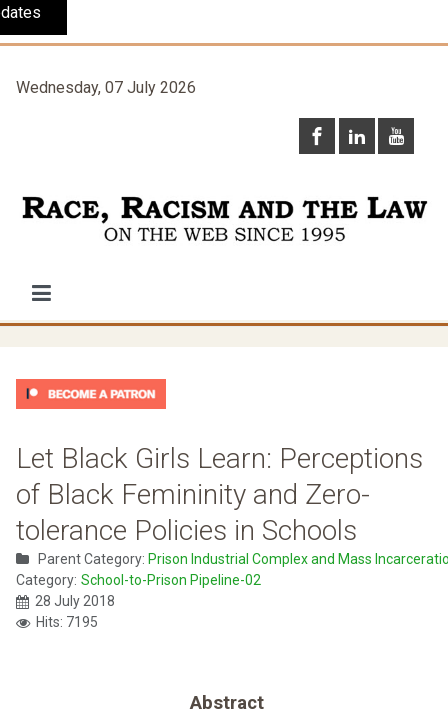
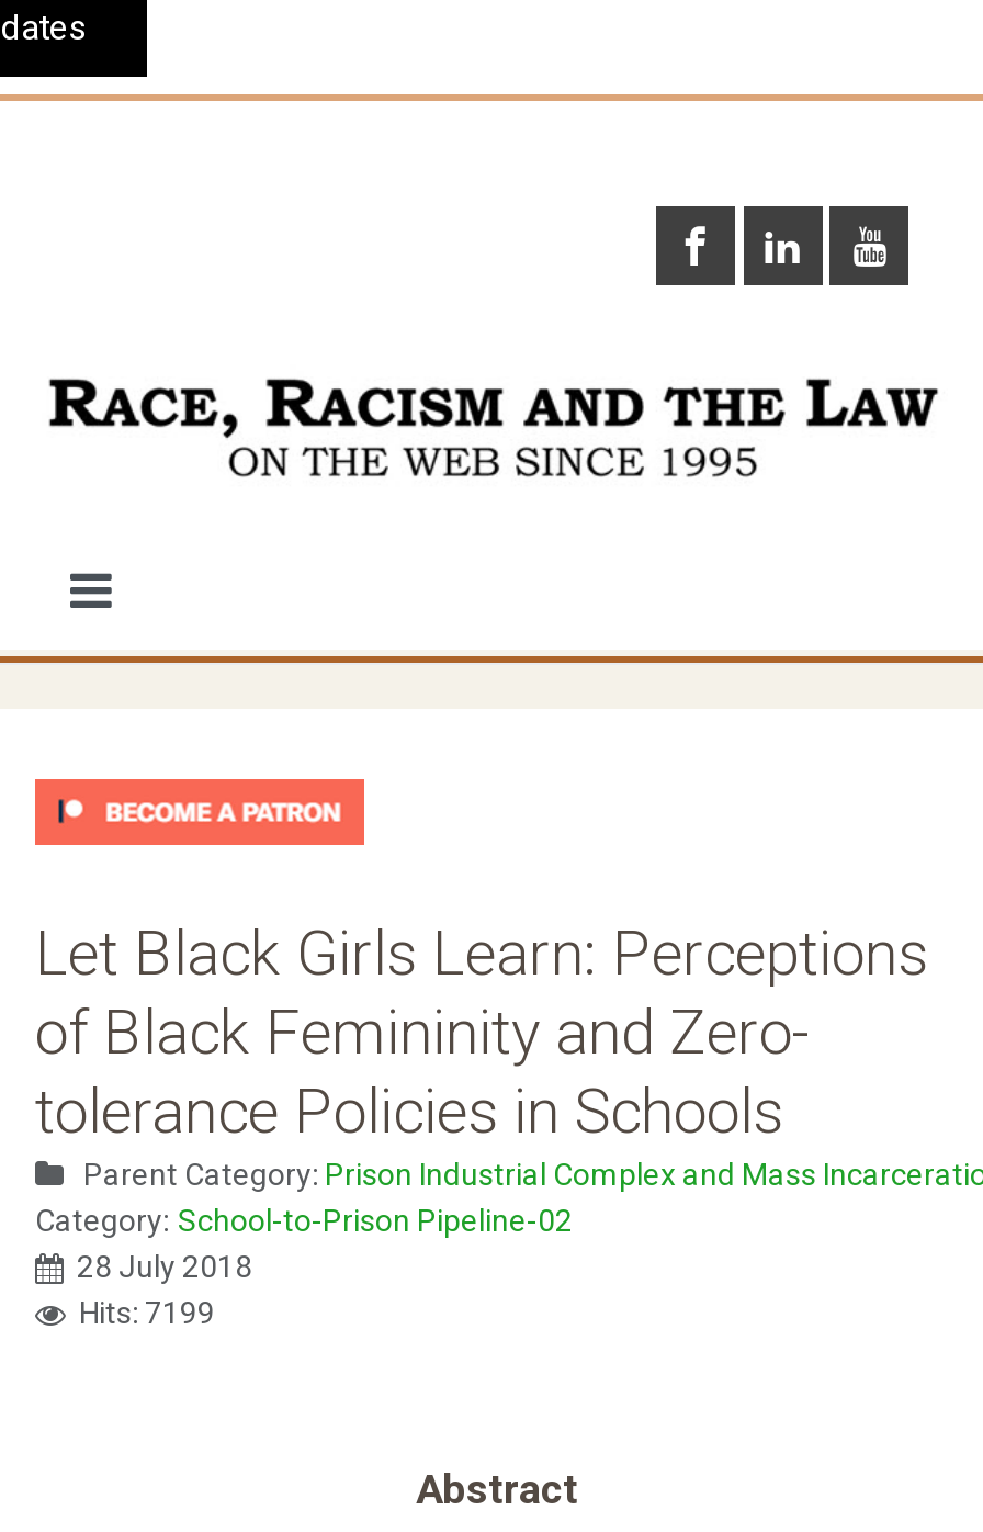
- Wednesday, 07 July 2026

- Hits: 7195
+ Hits: 7199
